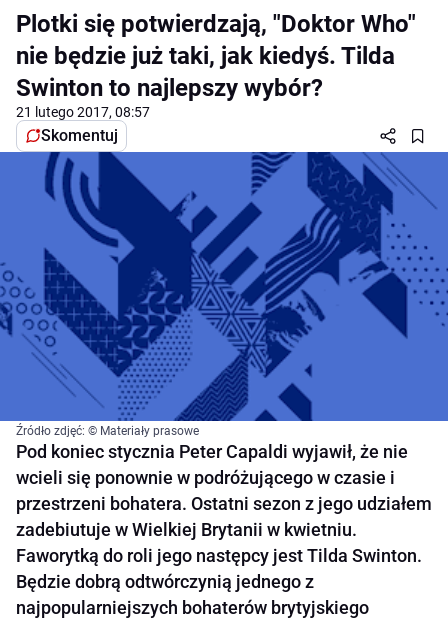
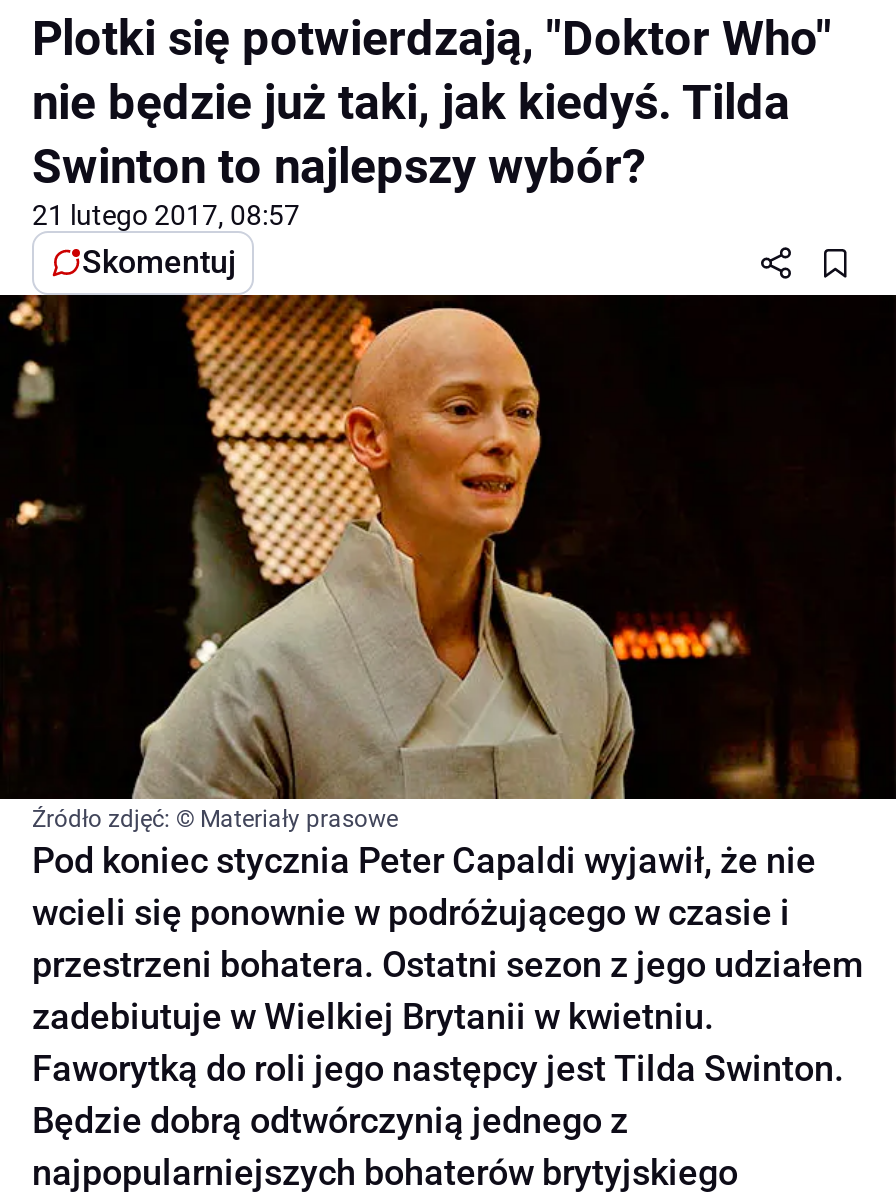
- [image]
+ [image]
